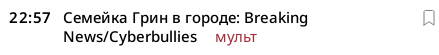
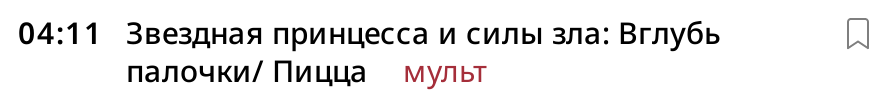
- 22:57 Семейка Грин в городе: Breaking
- News/Cyberbullies
+ 04:11 Звездная принцесса и силы зла: Вглубь
+ палочки/ Пицца
